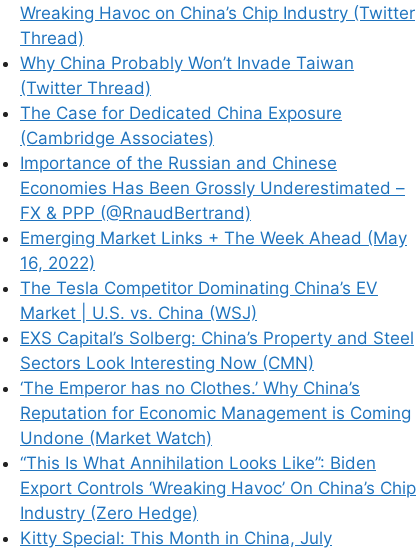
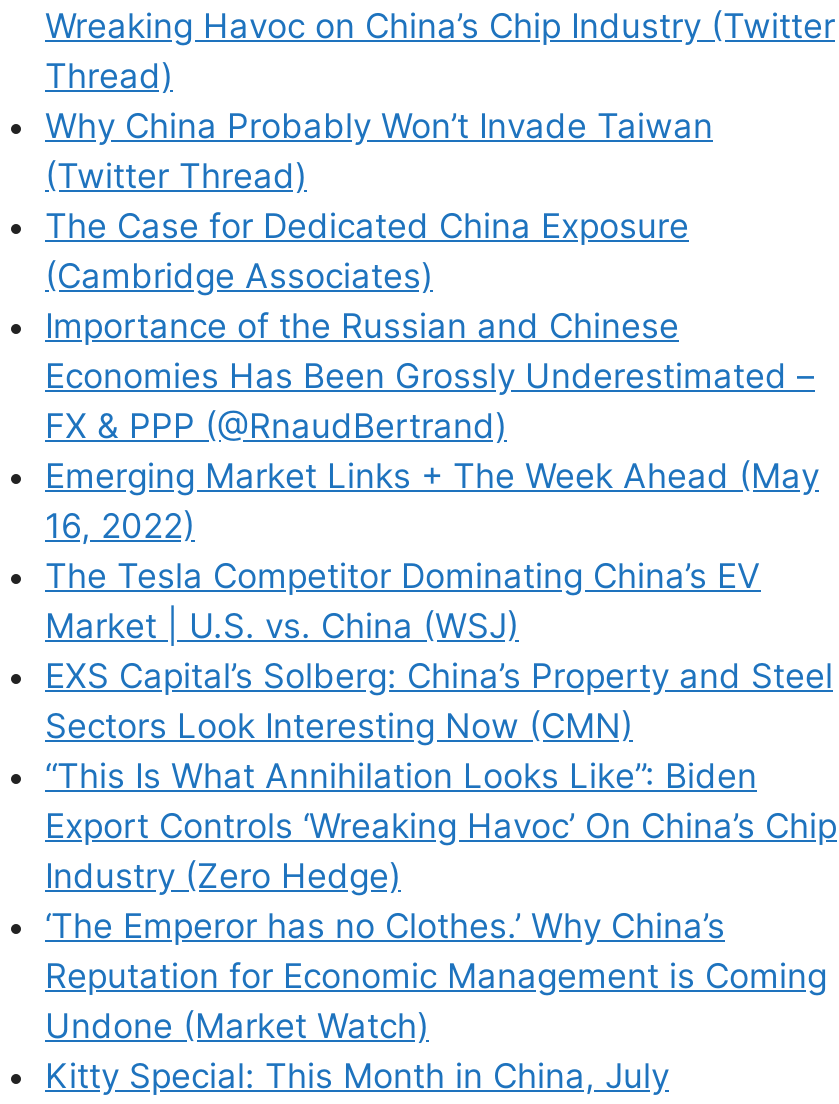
moved down: ‘The Emperor has no Clothes.’ Why China’s | Reputation for Economic Management is Coming | Undone (Market Watch)

moved up: “This Is What Annihilation Looks Like”: Biden | Export Controls ‘Wreaking Havoc’ On China’s Chip | Industry (Zero Hedge)
